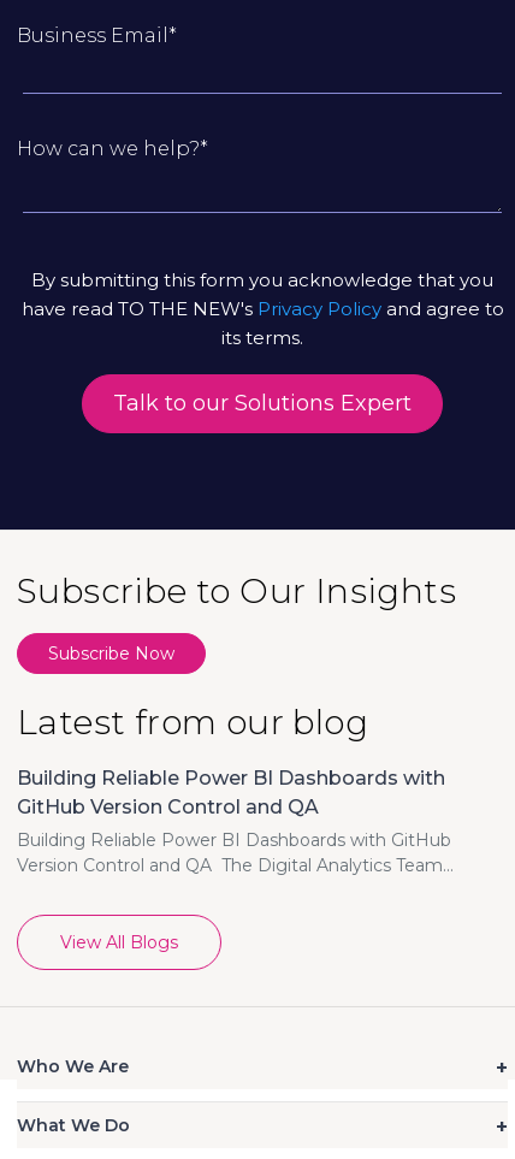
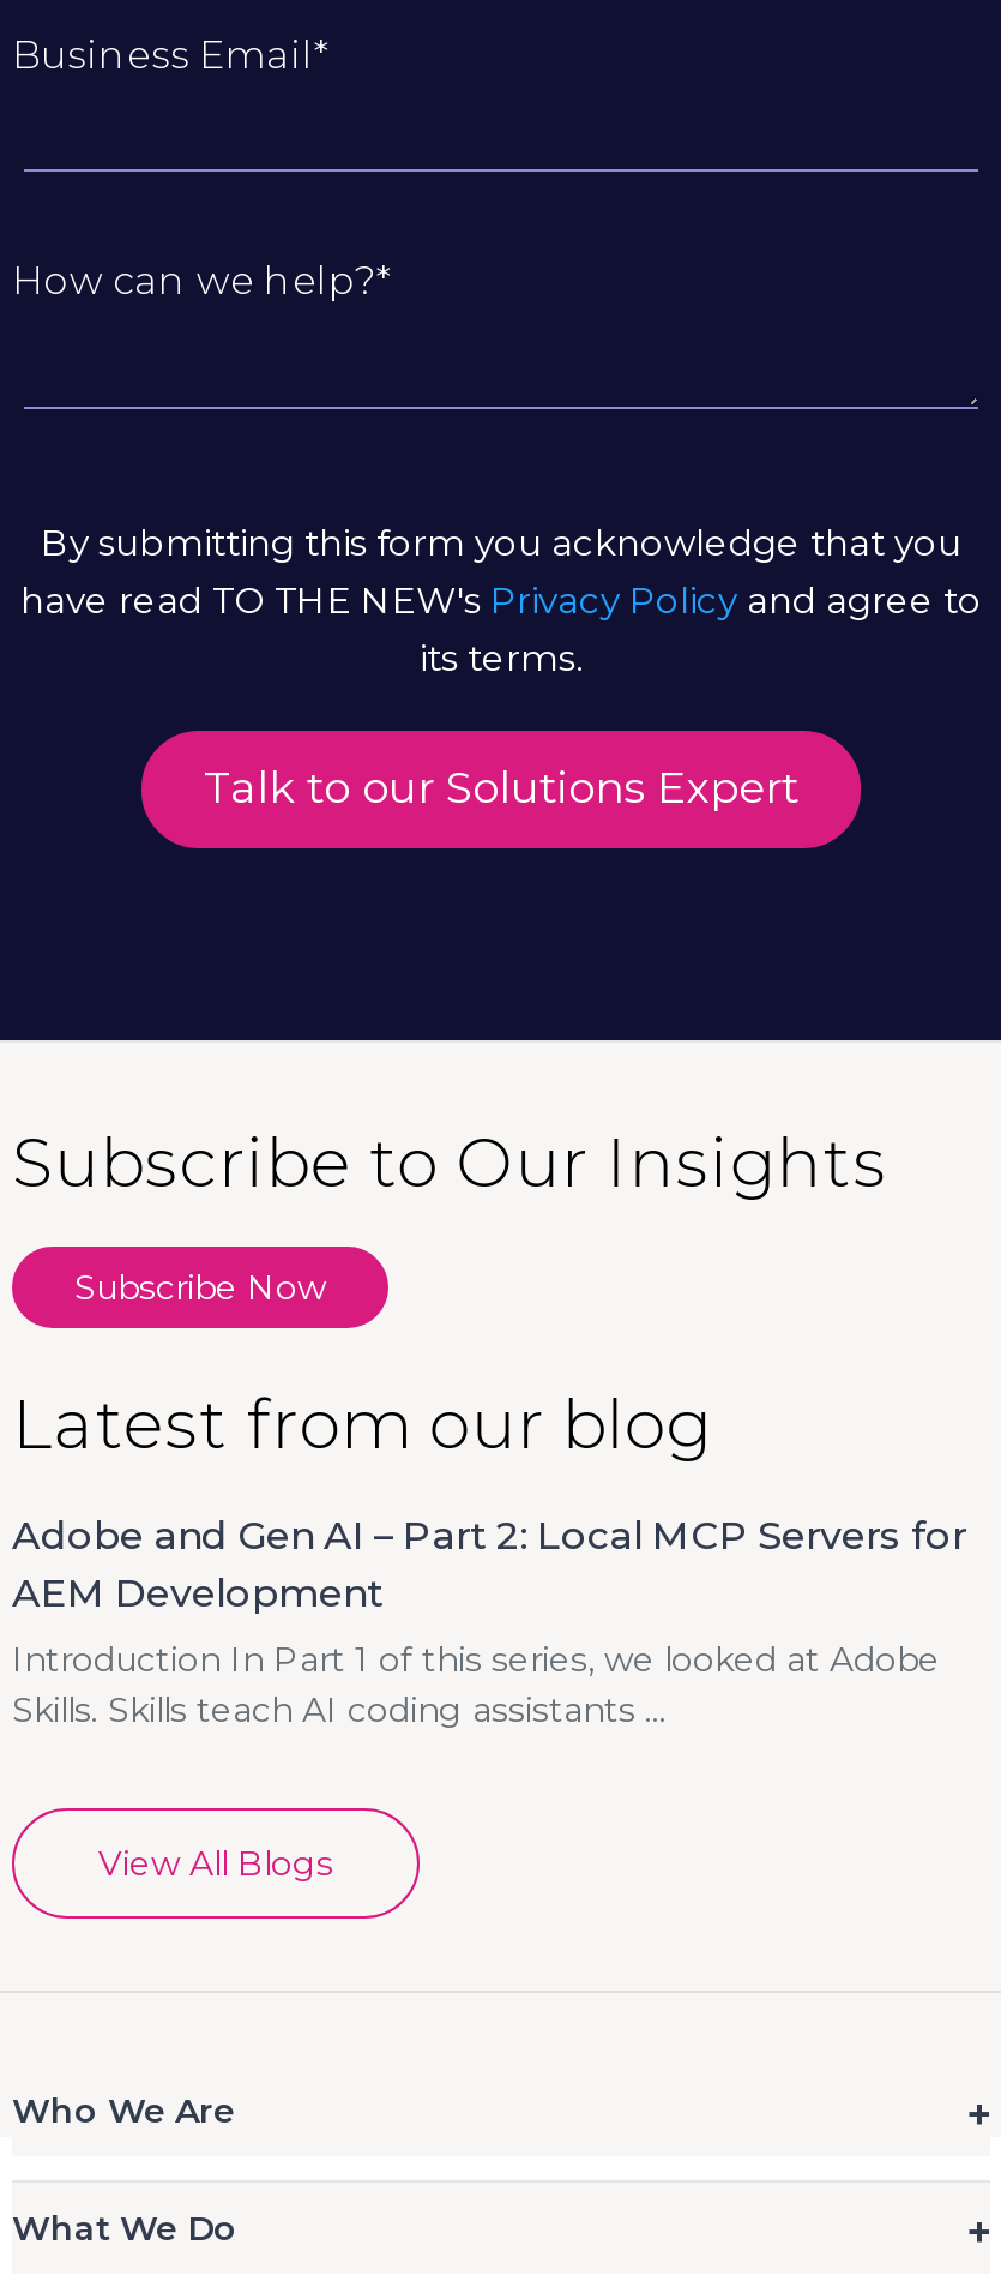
- Building Reliable Power BI Dashboards with
- GitHub Version Control and QA
+ Adobe and Gen AI – Part 2: Local MCP Servers for
+ AEM Development

- Building Reliable Power BI Dashboards with GitHub
- Version Control and QA The Digital Analytics Team...
+ Introduction In Part 1 of this series, we looked at Adobe
+ Skills. Skills teach AI coding assistants ...
